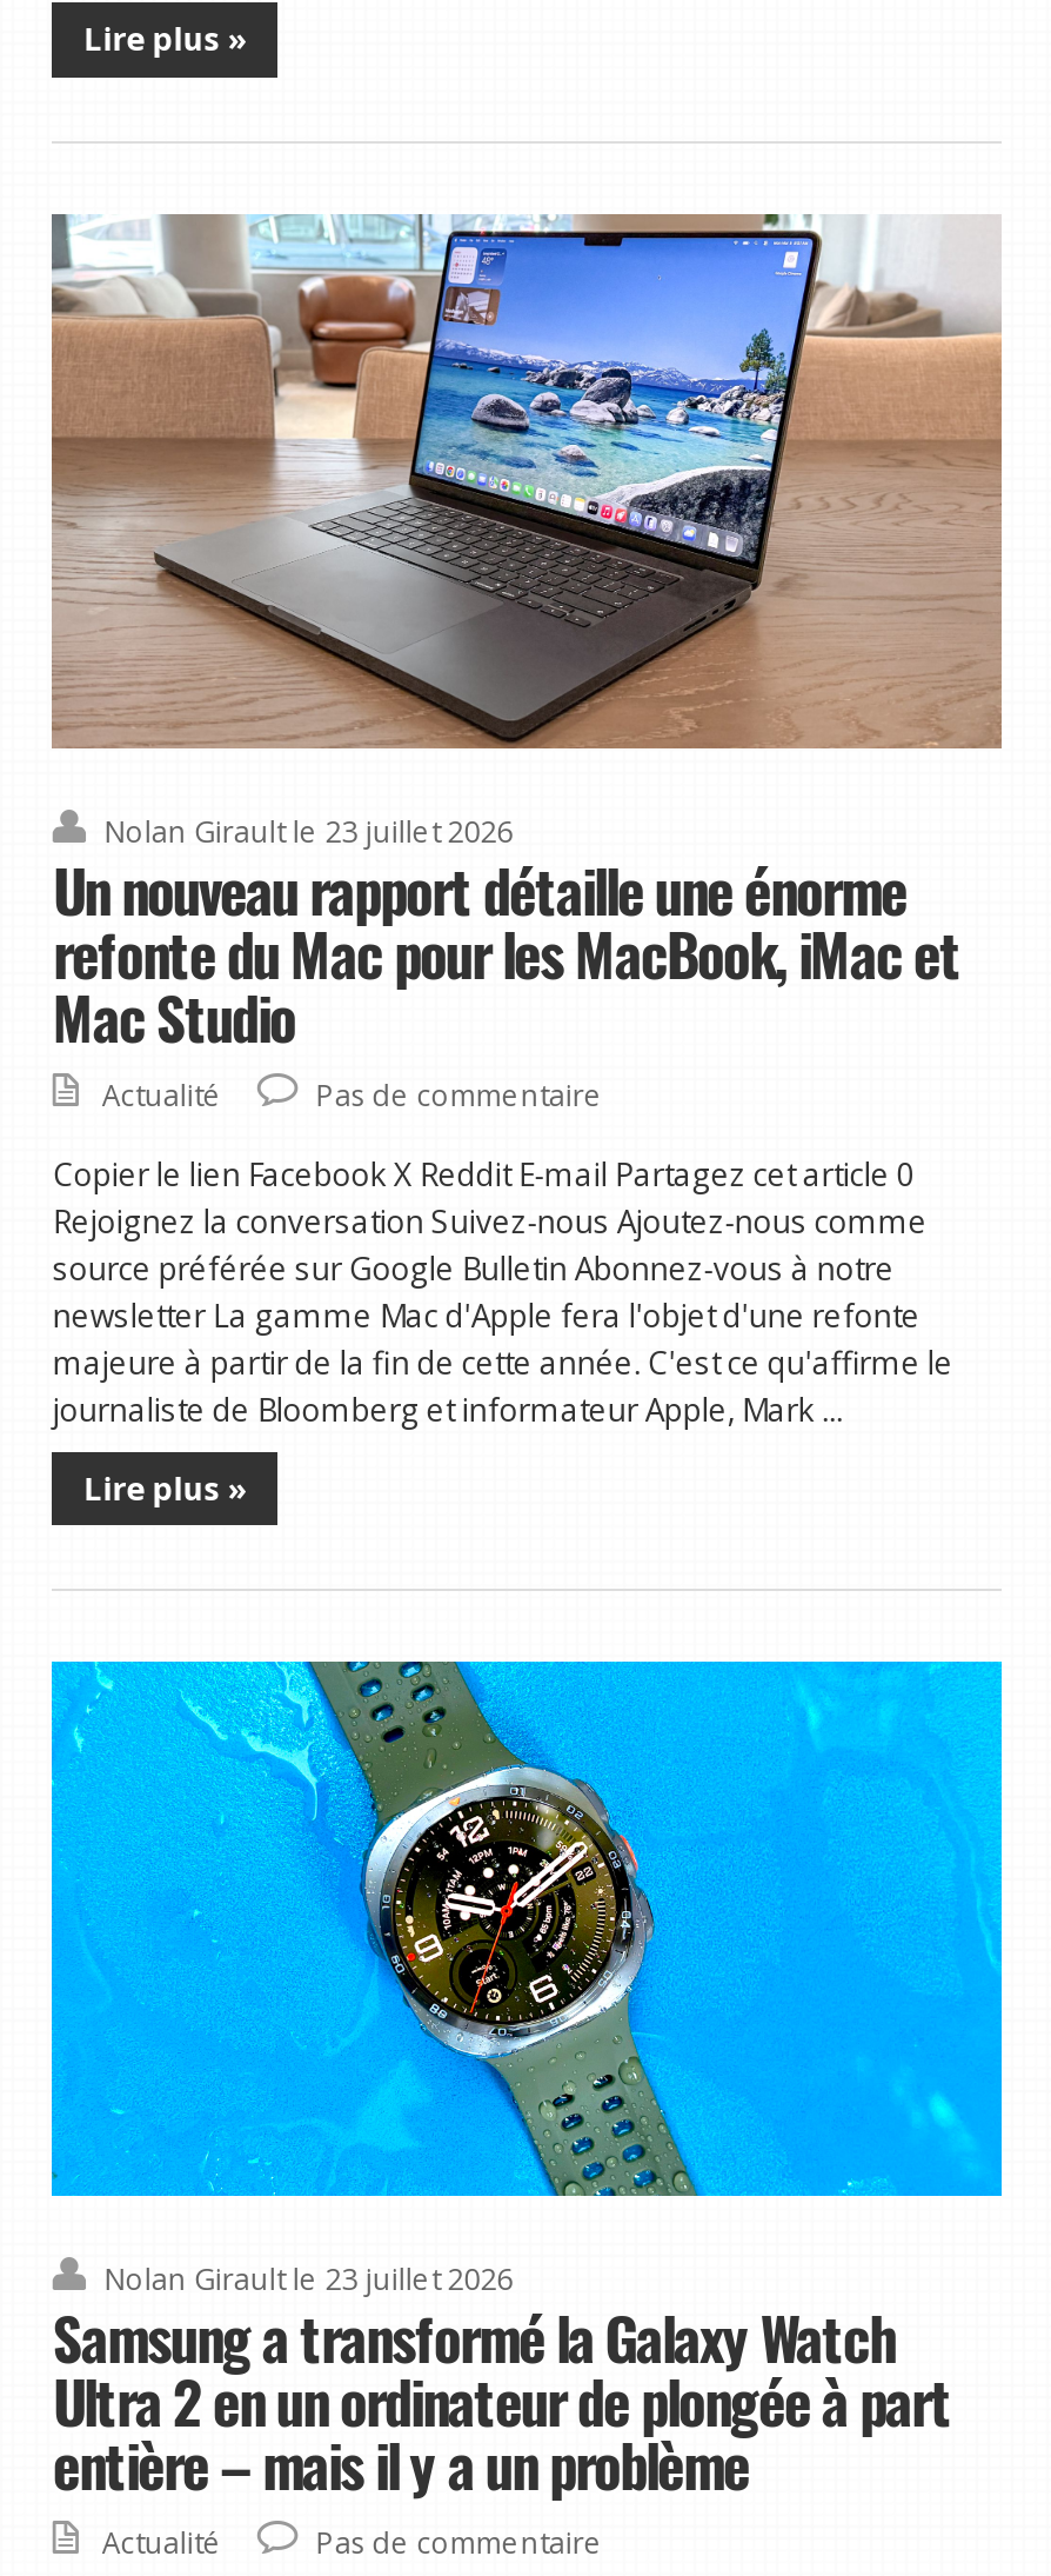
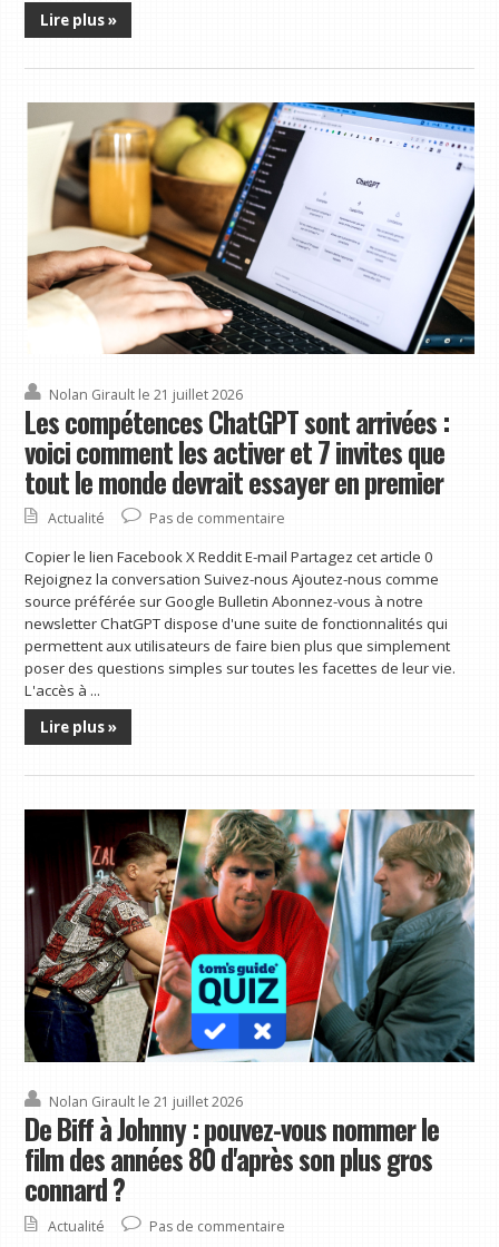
- [image]
- Nolan Girault le 23 juillet 2026
- Un nouveau rapport détaille une énorme
- refonte du Mac pour les MacBook, iMac et
- Mac Studio
+ [image]
+ Nolan Girault le 21 juillet 2026
+ Les compétences ChatGPT sont arrivées :
+ voici comment les activer et 7 invites que
+ tout le monde devrait essayer en premier

- newsletter La gamme Mac d'Apple fera l'objet d'une refonte
- majeure à partir de la fin de cette année. C'est ce qu'affirme le
- journaliste de Bloomberg et informateur Apple, Mark ...
+ newsletter ChatGPT dispose d'une suite de fonctionnalités qui
+ permettent aux utilisateurs de faire bien plus que simplement
+ poser des questions simples sur toutes les facettes de leur vie.
+ L'accès à ...

- [image]
- Nolan Girault le 23 juillet 2026
- Samsung a transformé la Galaxy Watch
- Ultra 2 en un ordinateur de plongée à part
- entière – mais il y a un problème
+ [image]
+ Nolan Girault le 21 juillet 2026
+ De Biff à Johnny : pouvez-vous nommer le
+ film des années 80 d'après son plus gros
+ connard ?
